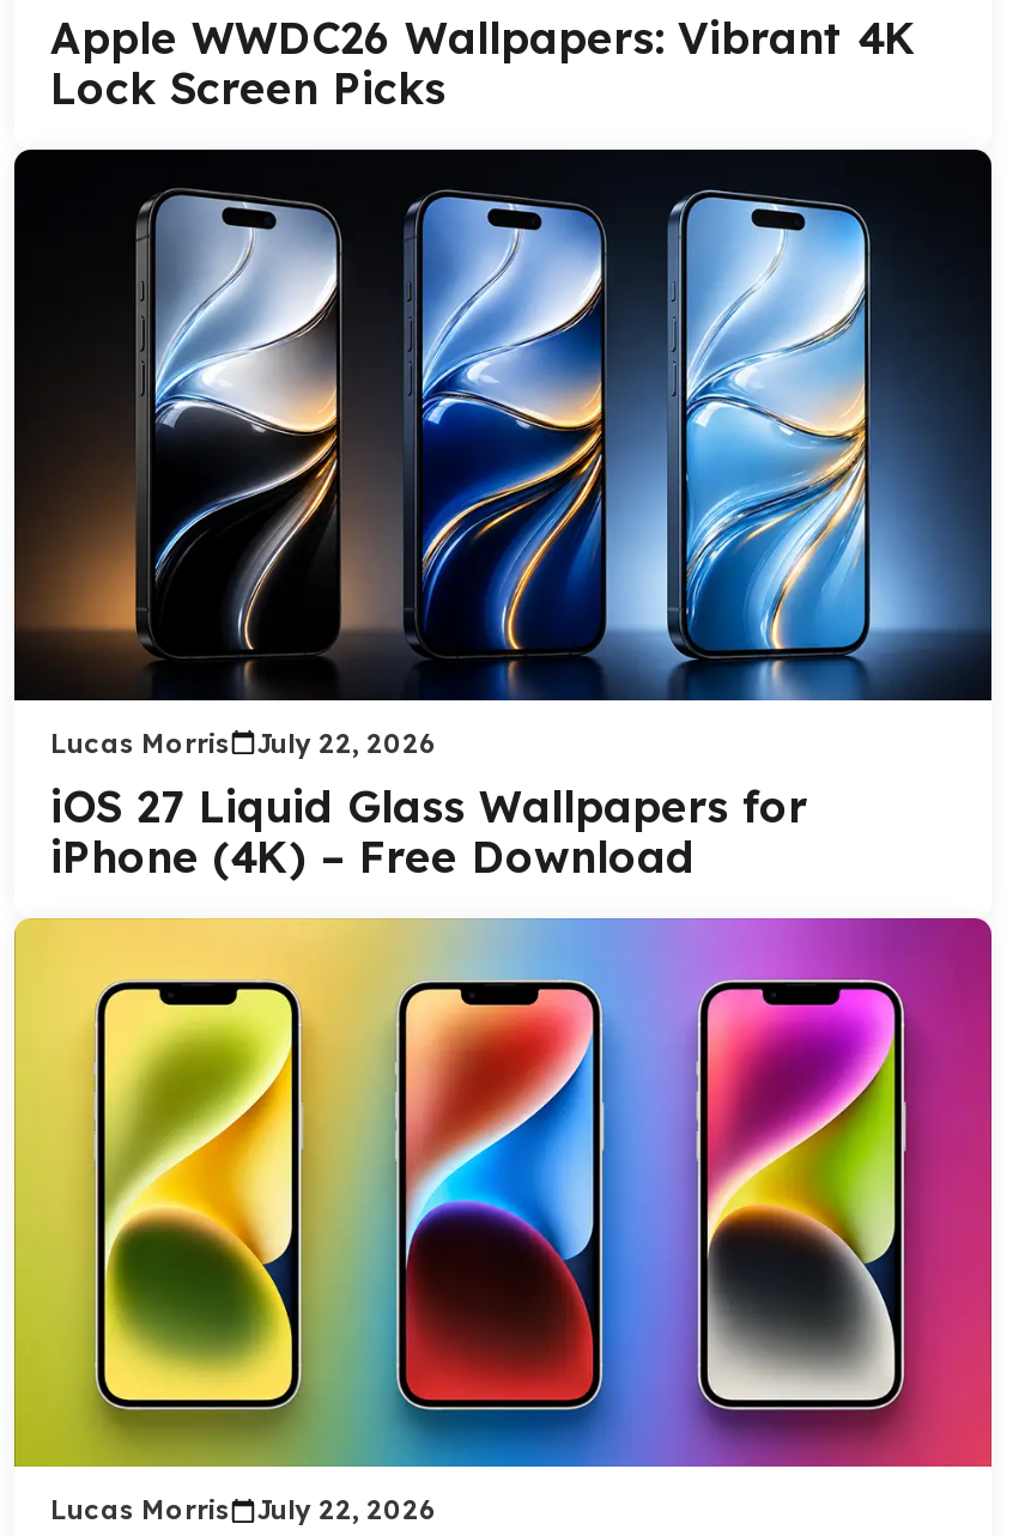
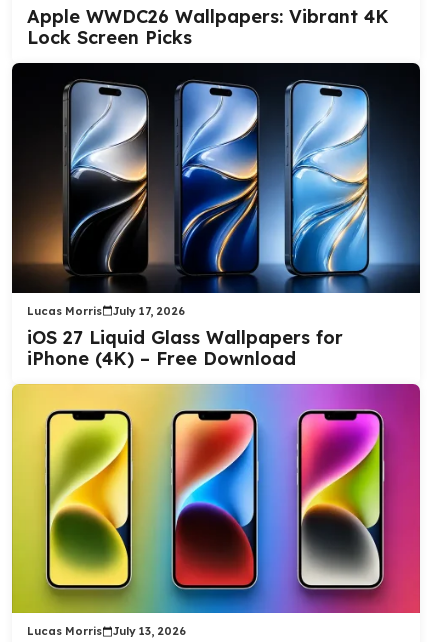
- Lucas Morris July 22, 2026
+ Lucas Morris July 17, 2026

- Lucas Morris July 22, 2026
+ Lucas Morris July 13, 2026
